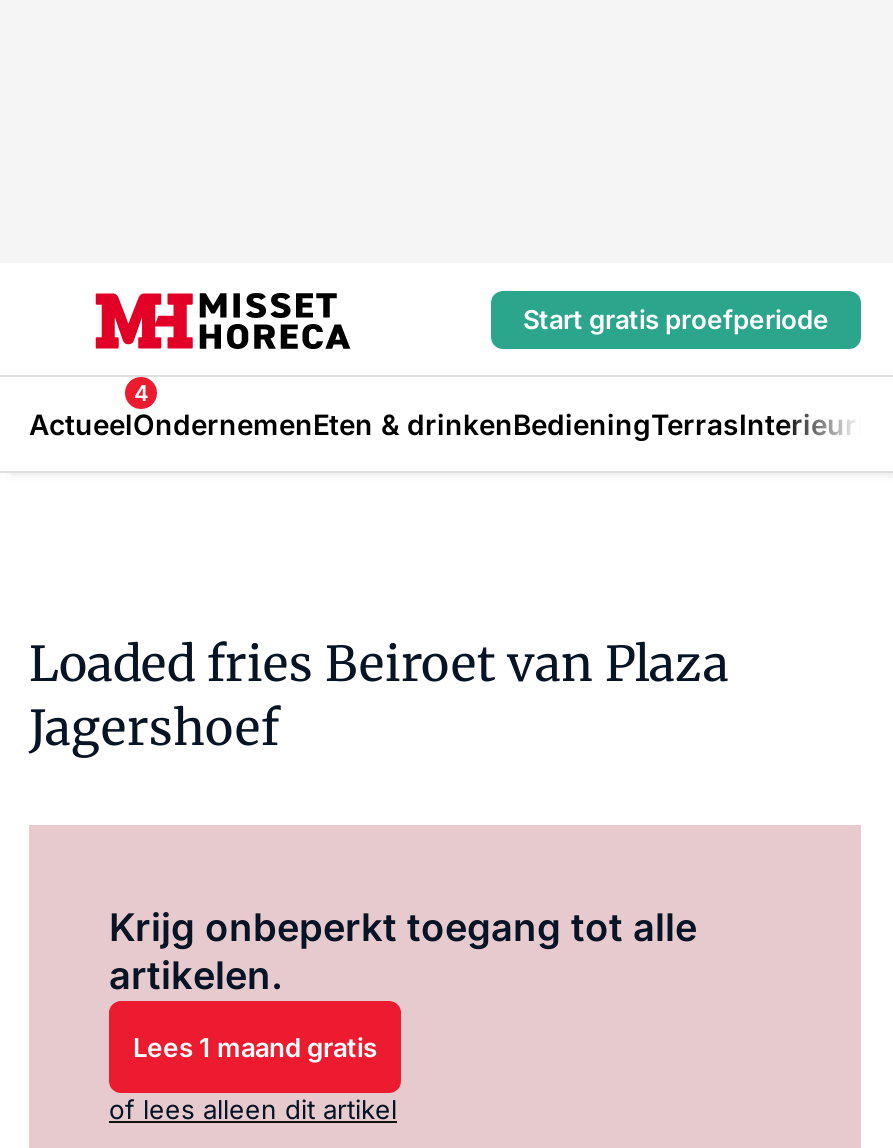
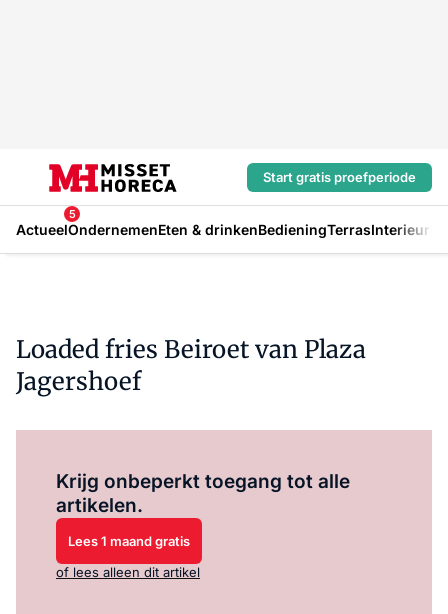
- 4
+ 5
